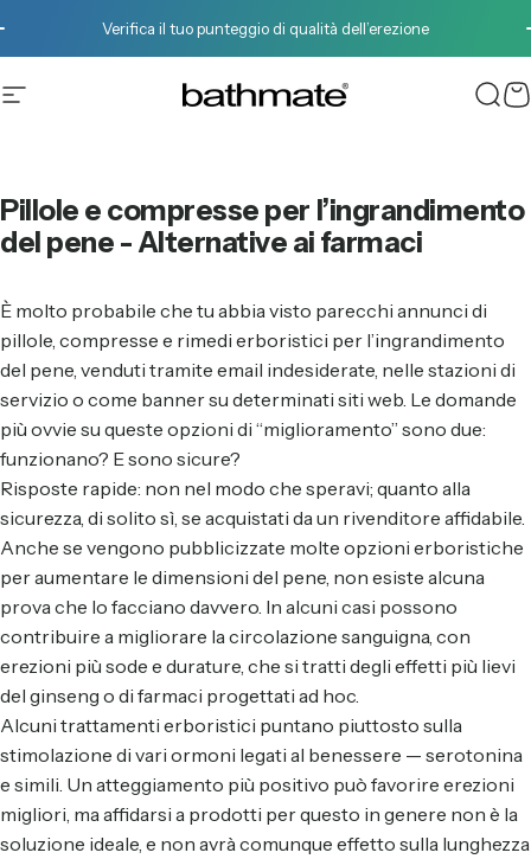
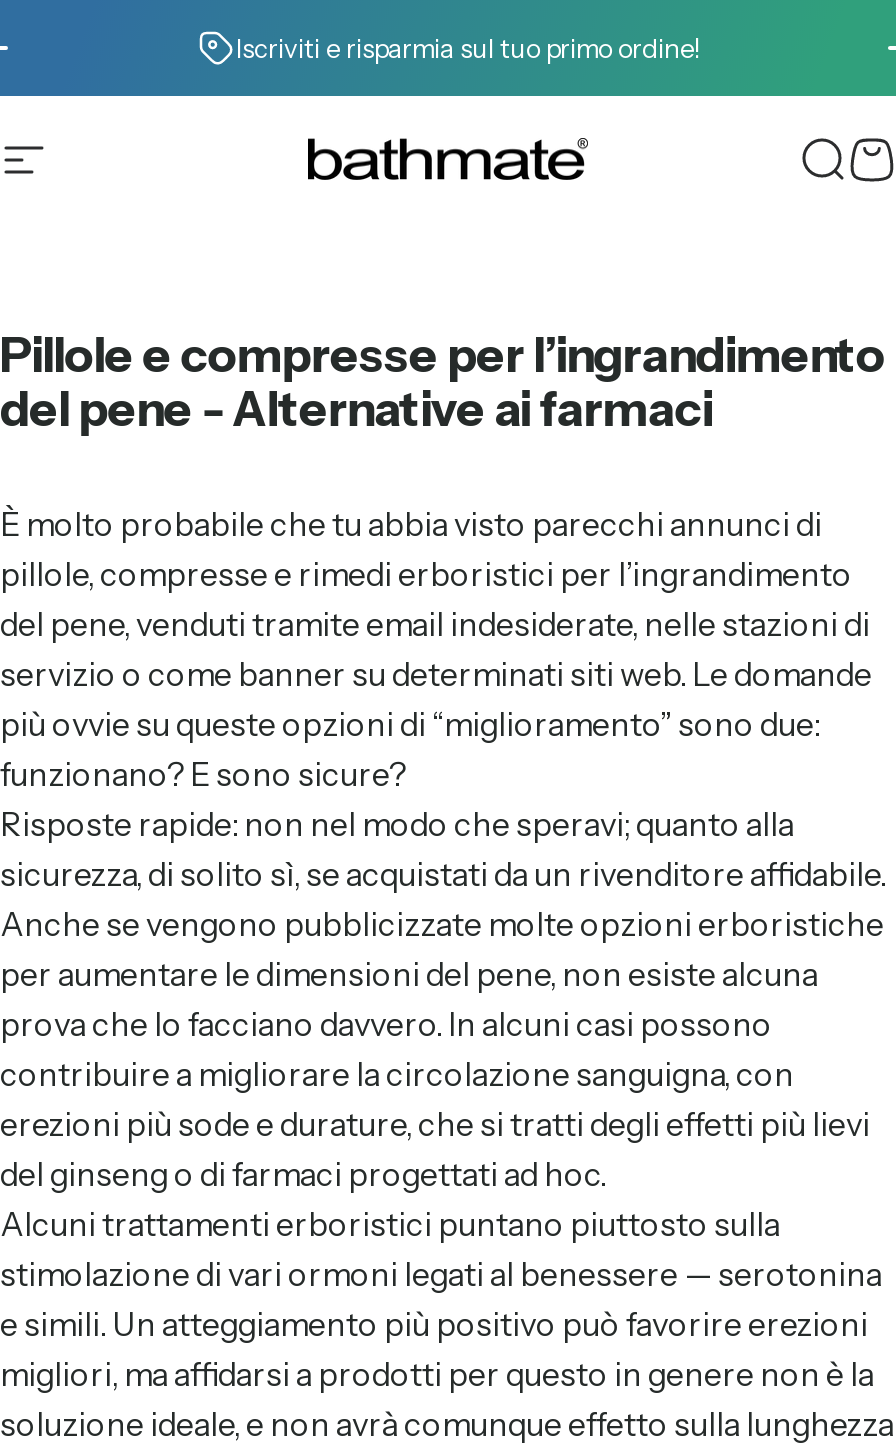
- Verifica il tuo punteggio di qualità dell’erezione
+ Iscriviti e risparmia sul tuo primo ordine!
